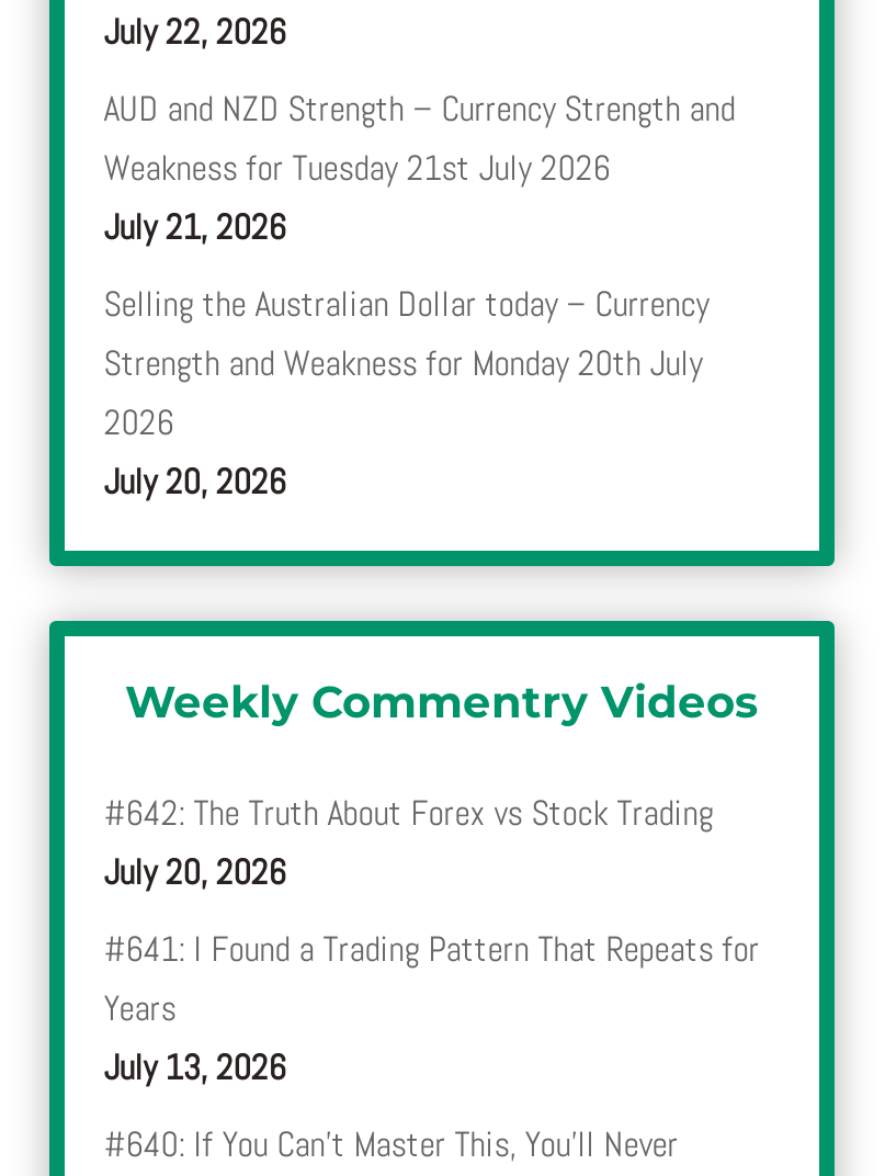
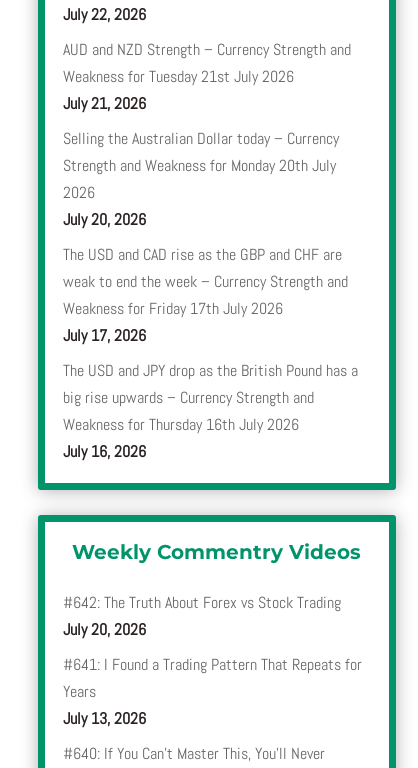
+ The USD and CAD rise as the GBP and CHF are
+ weak to end the week – Currency Strength and
+ Weakness for Friday 17th July 2026
+ July 17, 2026
+ The USD and JPY drop as the British Pound has a
+ big rise upwards – Currency Strength and
+ Weakness for Thursday 16th July 2026
+ July 16, 2026
